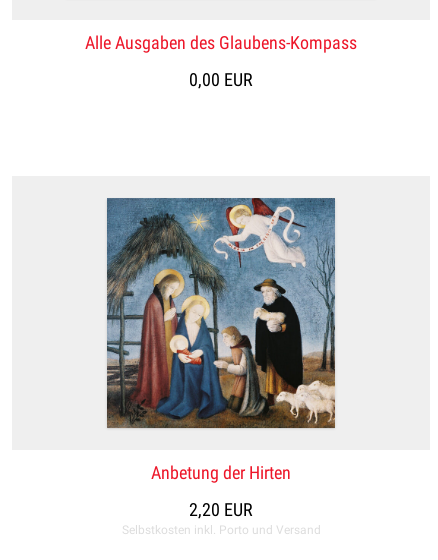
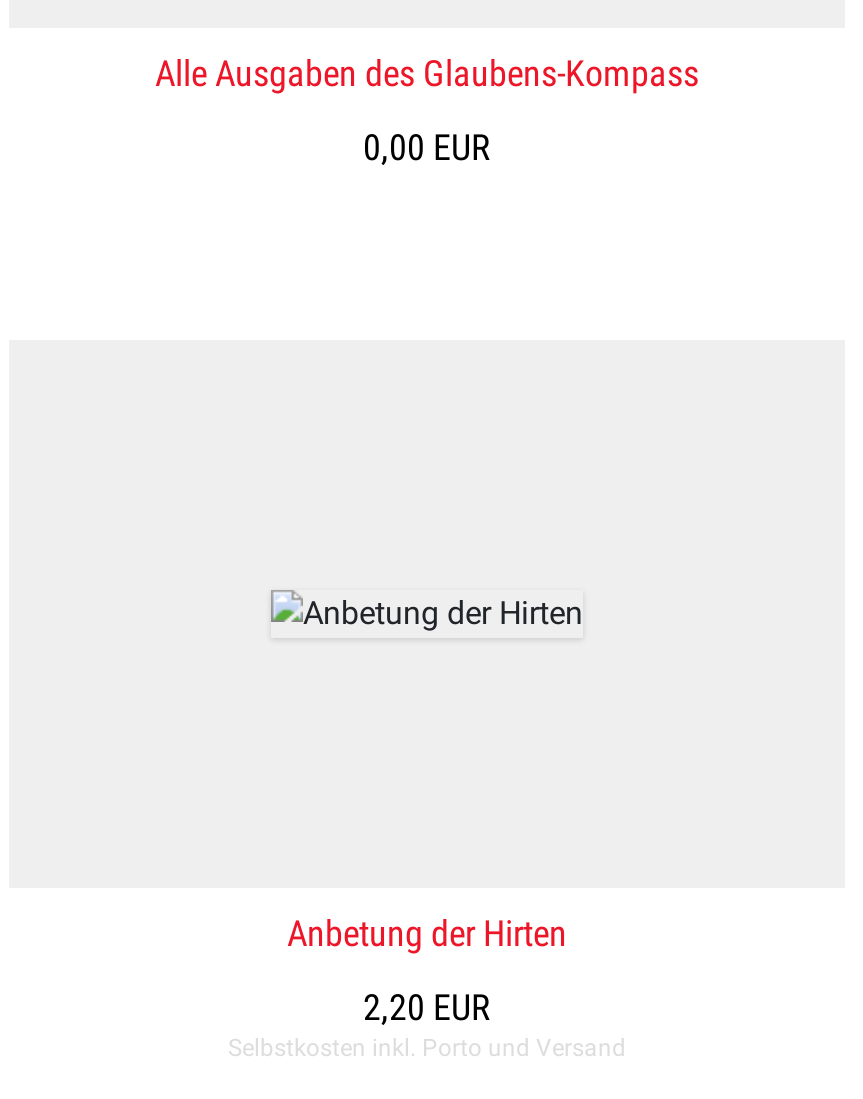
- [image]
